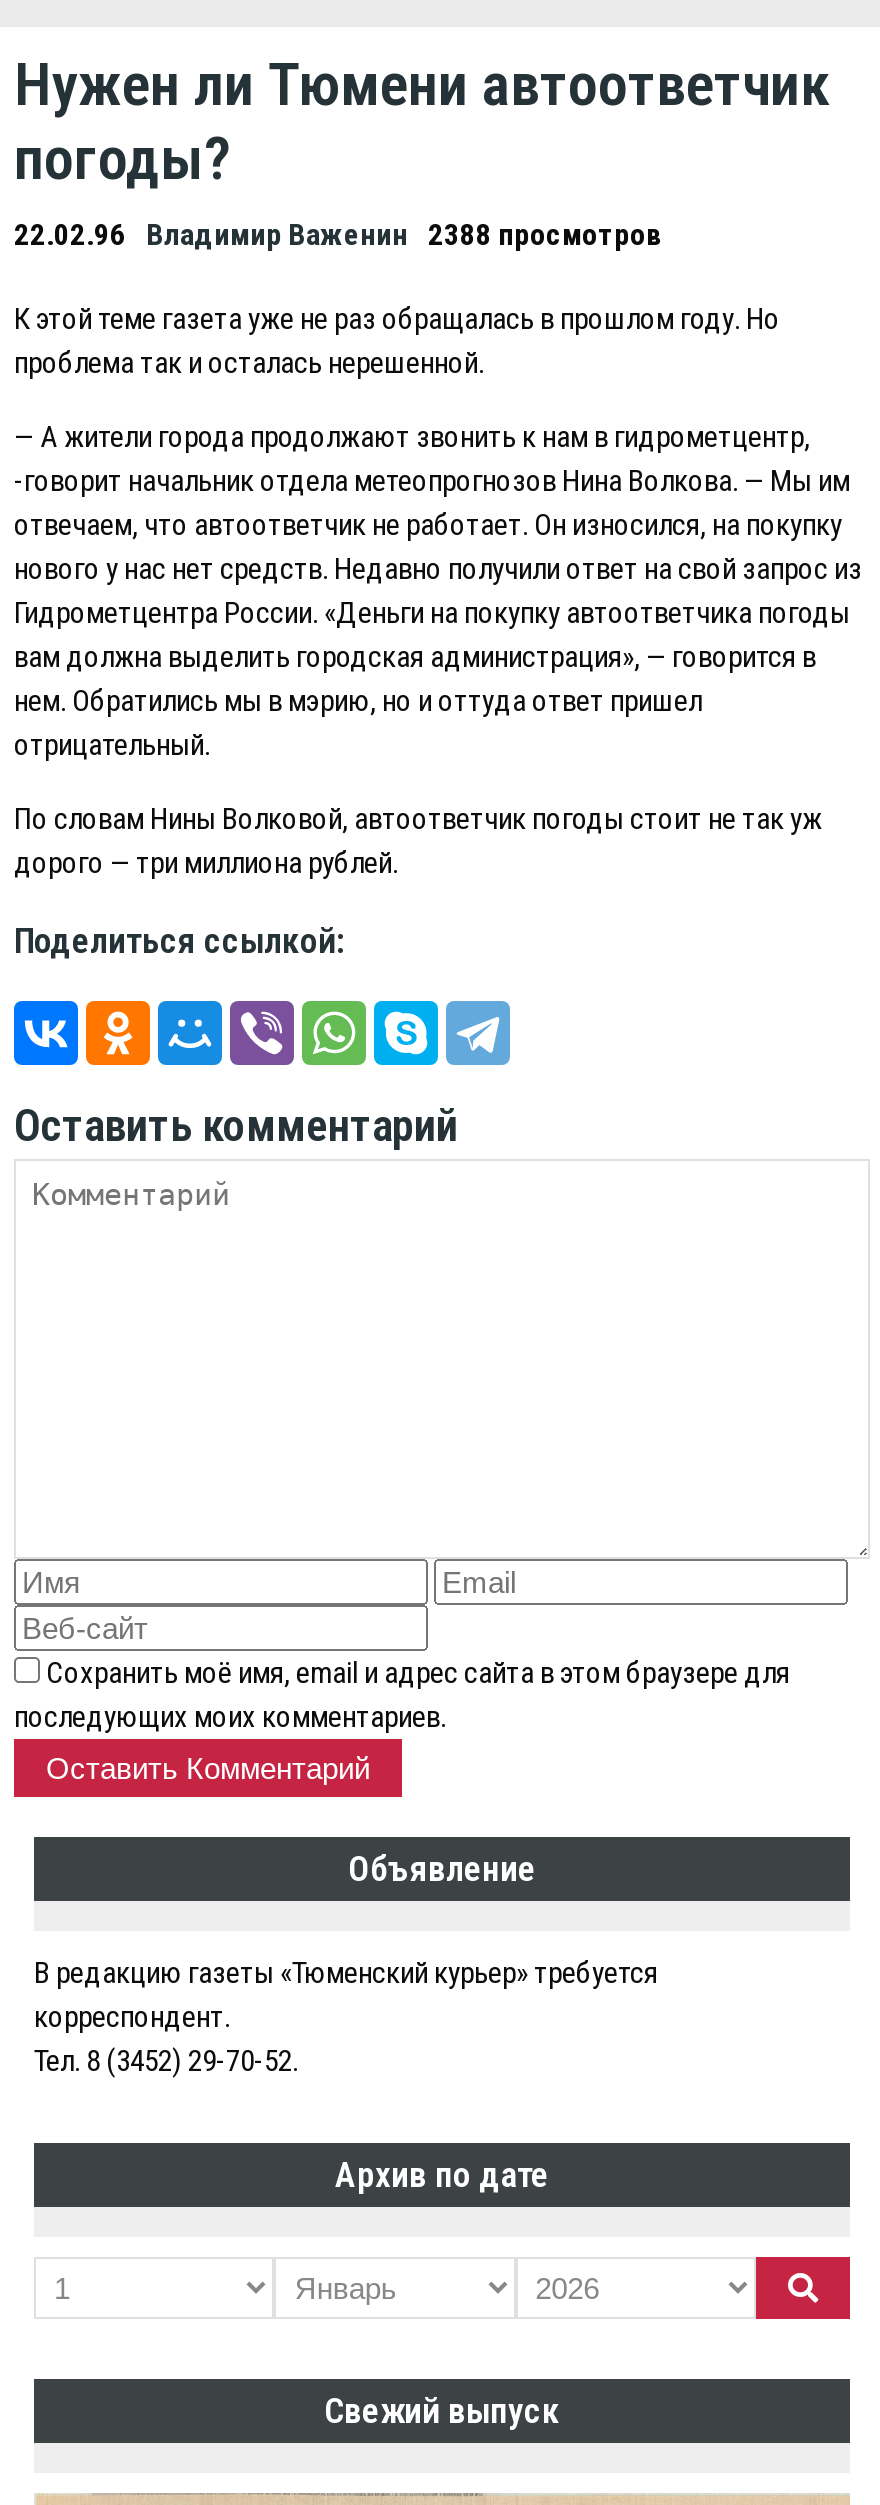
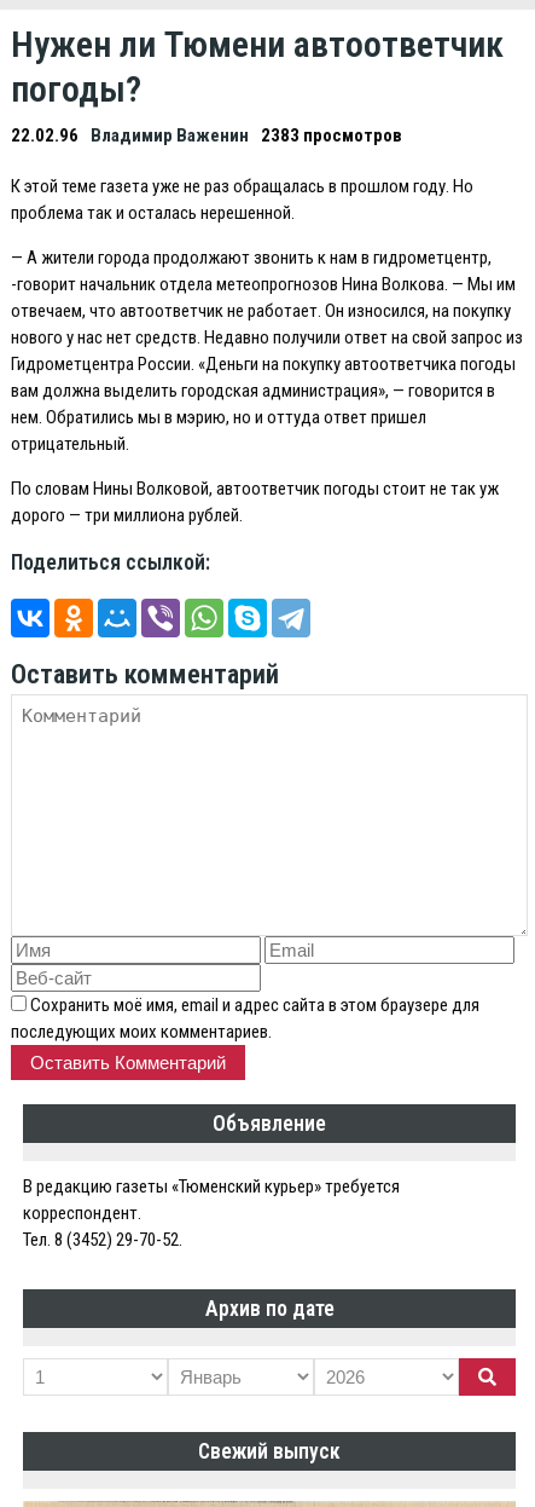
- 22.02.96 Владимир Важенин 2388 просмотров
+ 22.02.96 Владимир Важенин 2383 просмотров
